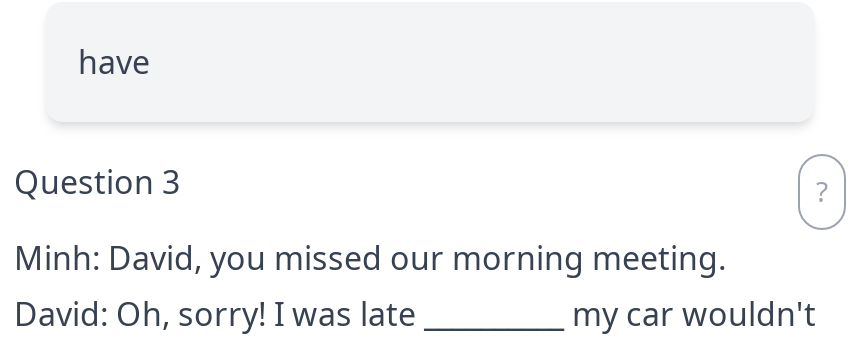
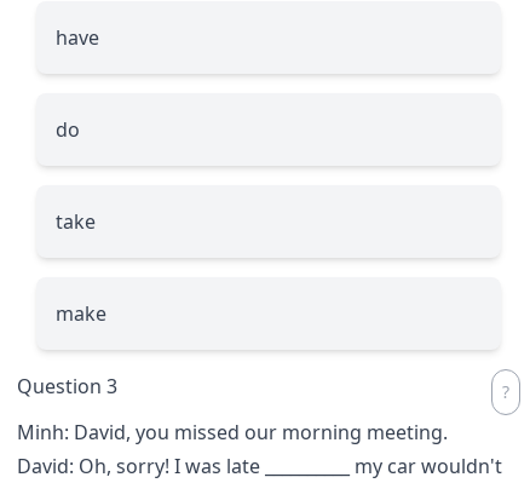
+ do
+ take
+ make
